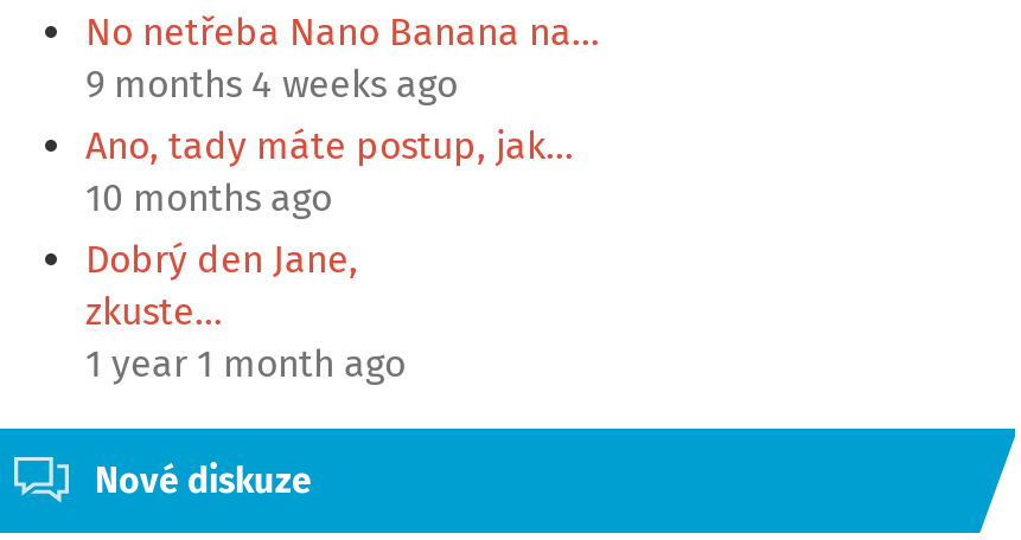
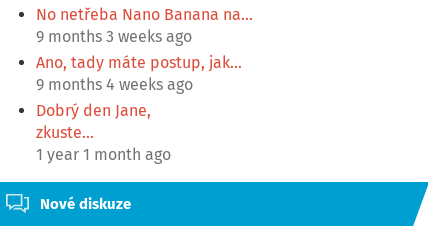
moved down: 9 months 4 weeks ago

+ 9 months 3 weeks ago

- 10 months ago
